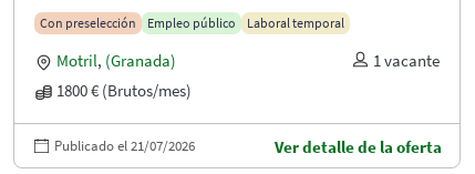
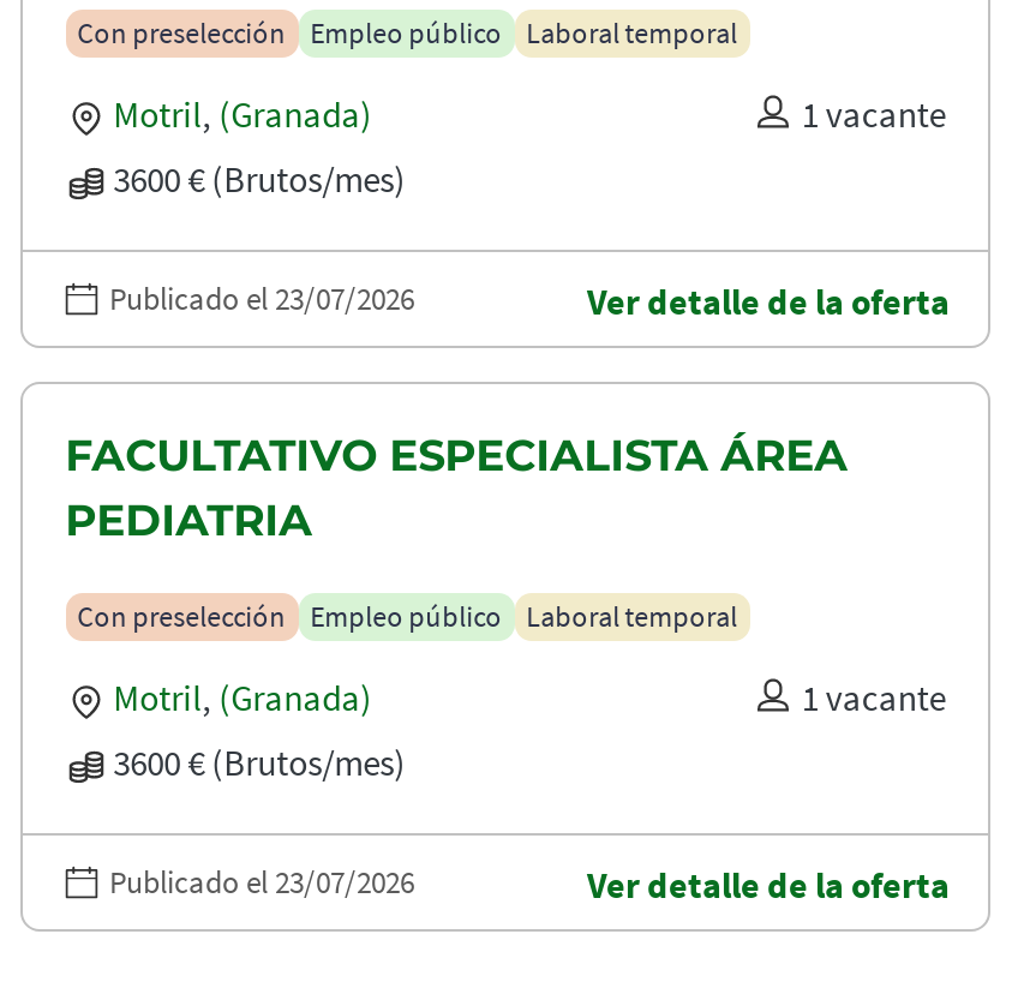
- 1800 € (Brutos/mes)
- Publicado el 21/07/2026
+ 3600 € (Brutos/mes)
+ Publicado el 23/07/2026
+ Ver detalle de la oferta
+ FACULTATIVO ESPECIALISTA ÁREA
+ PEDIATRIA
+ Con preselección
+ Empleo público
+ Laboral temporal
+ Motril, (Granada)
+ 1 vacante
+ 3600 € (Brutos/mes)
+ Publicado el 23/07/2026
